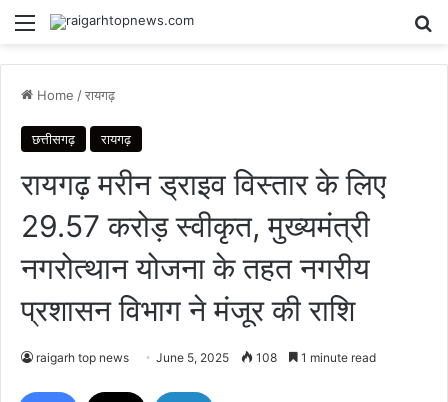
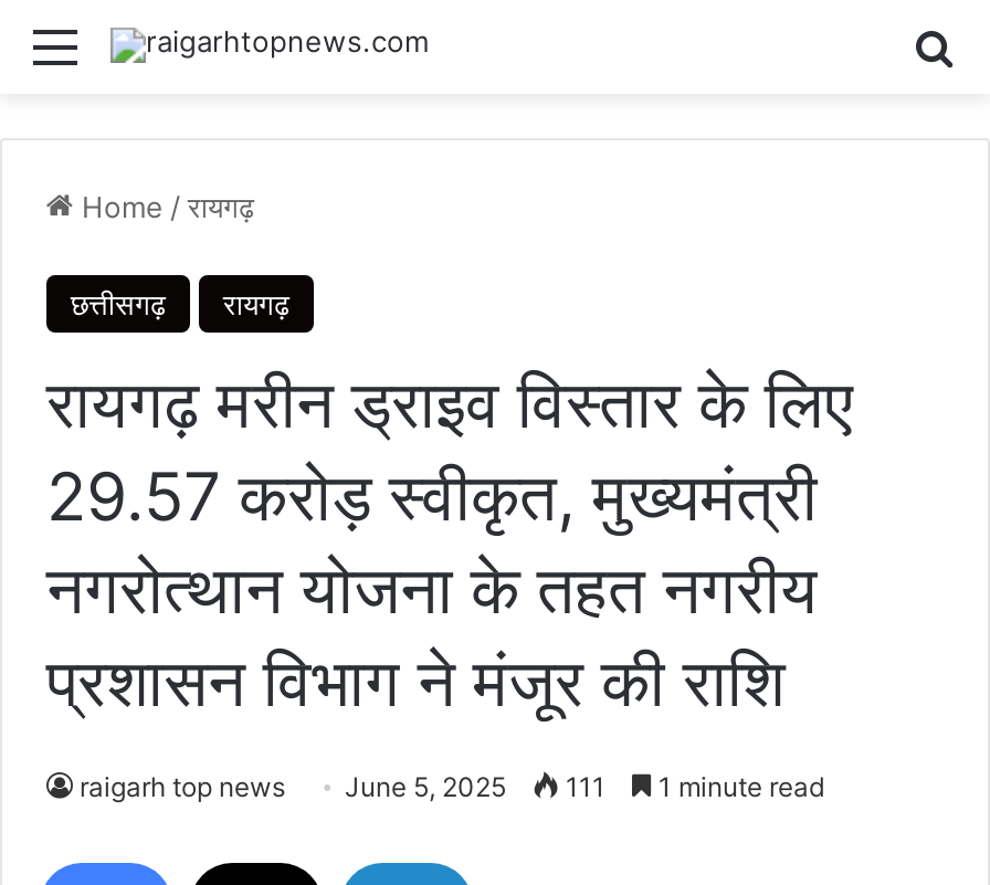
- raigarh top news June 5, 2025 108 1 minute read
+ raigarh top news June 5, 2025 111 1 minute read
